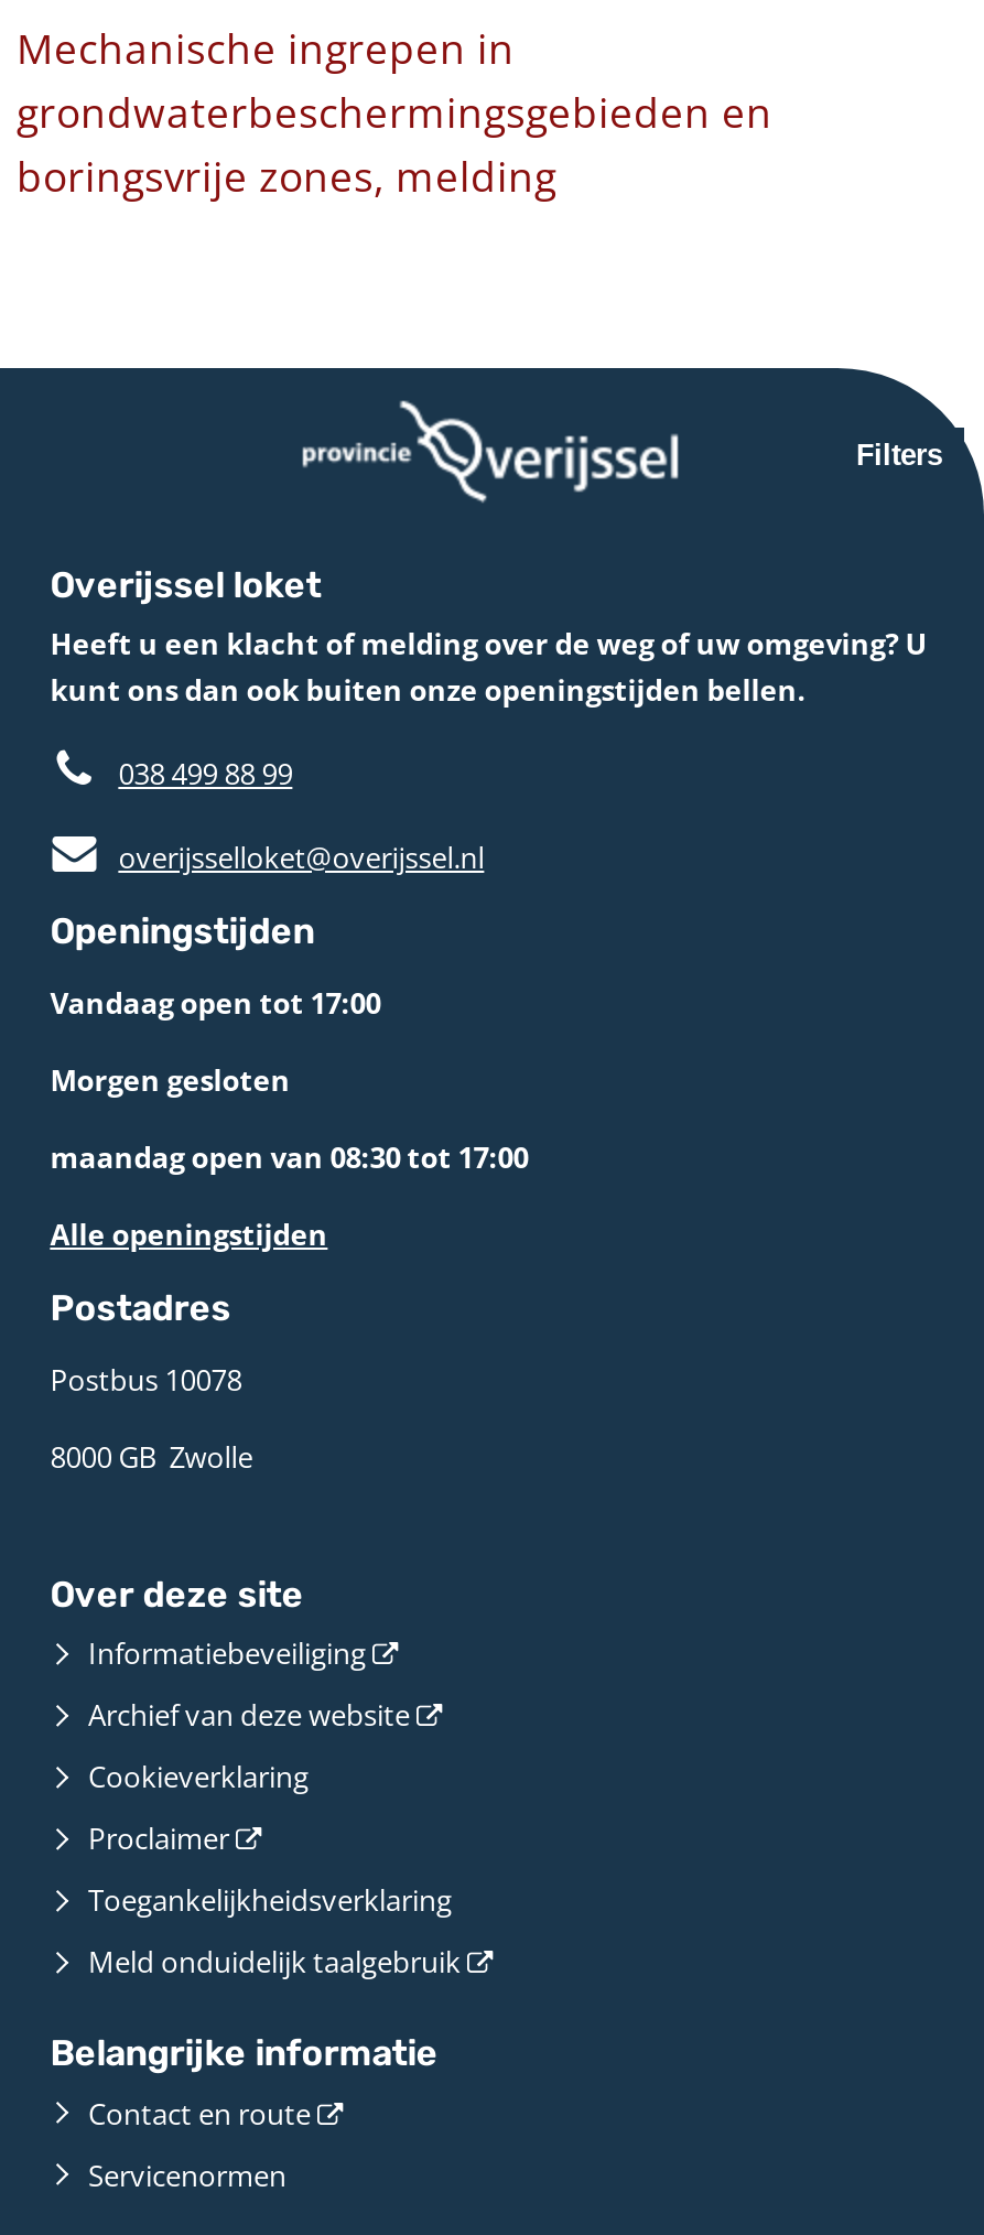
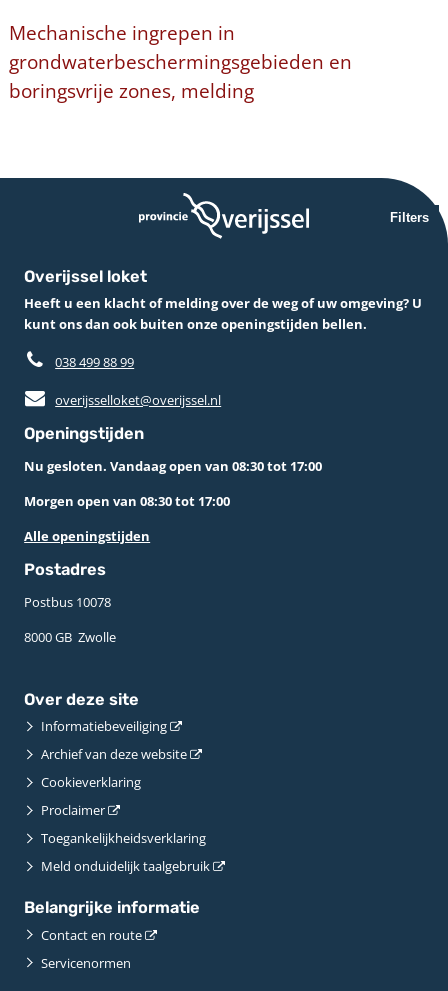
- Vandaag open tot 17:00
- Morgen gesloten
- maandag open van 08:30 tot 17:00
+ Nu gesloten. Vandaag open van 08:30 tot 17:00
+ Morgen open van 08:30 tot 17:00
